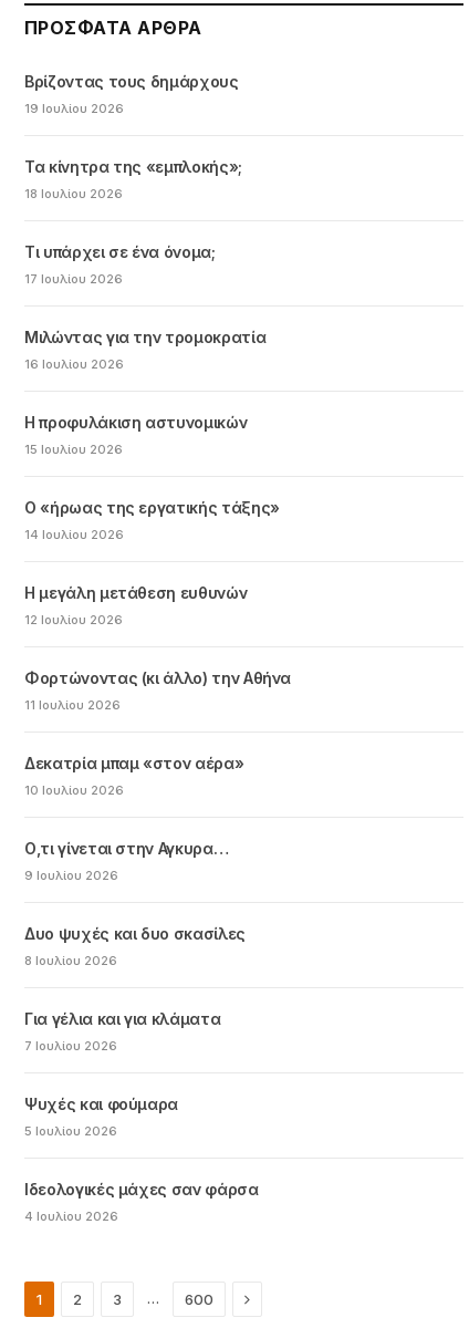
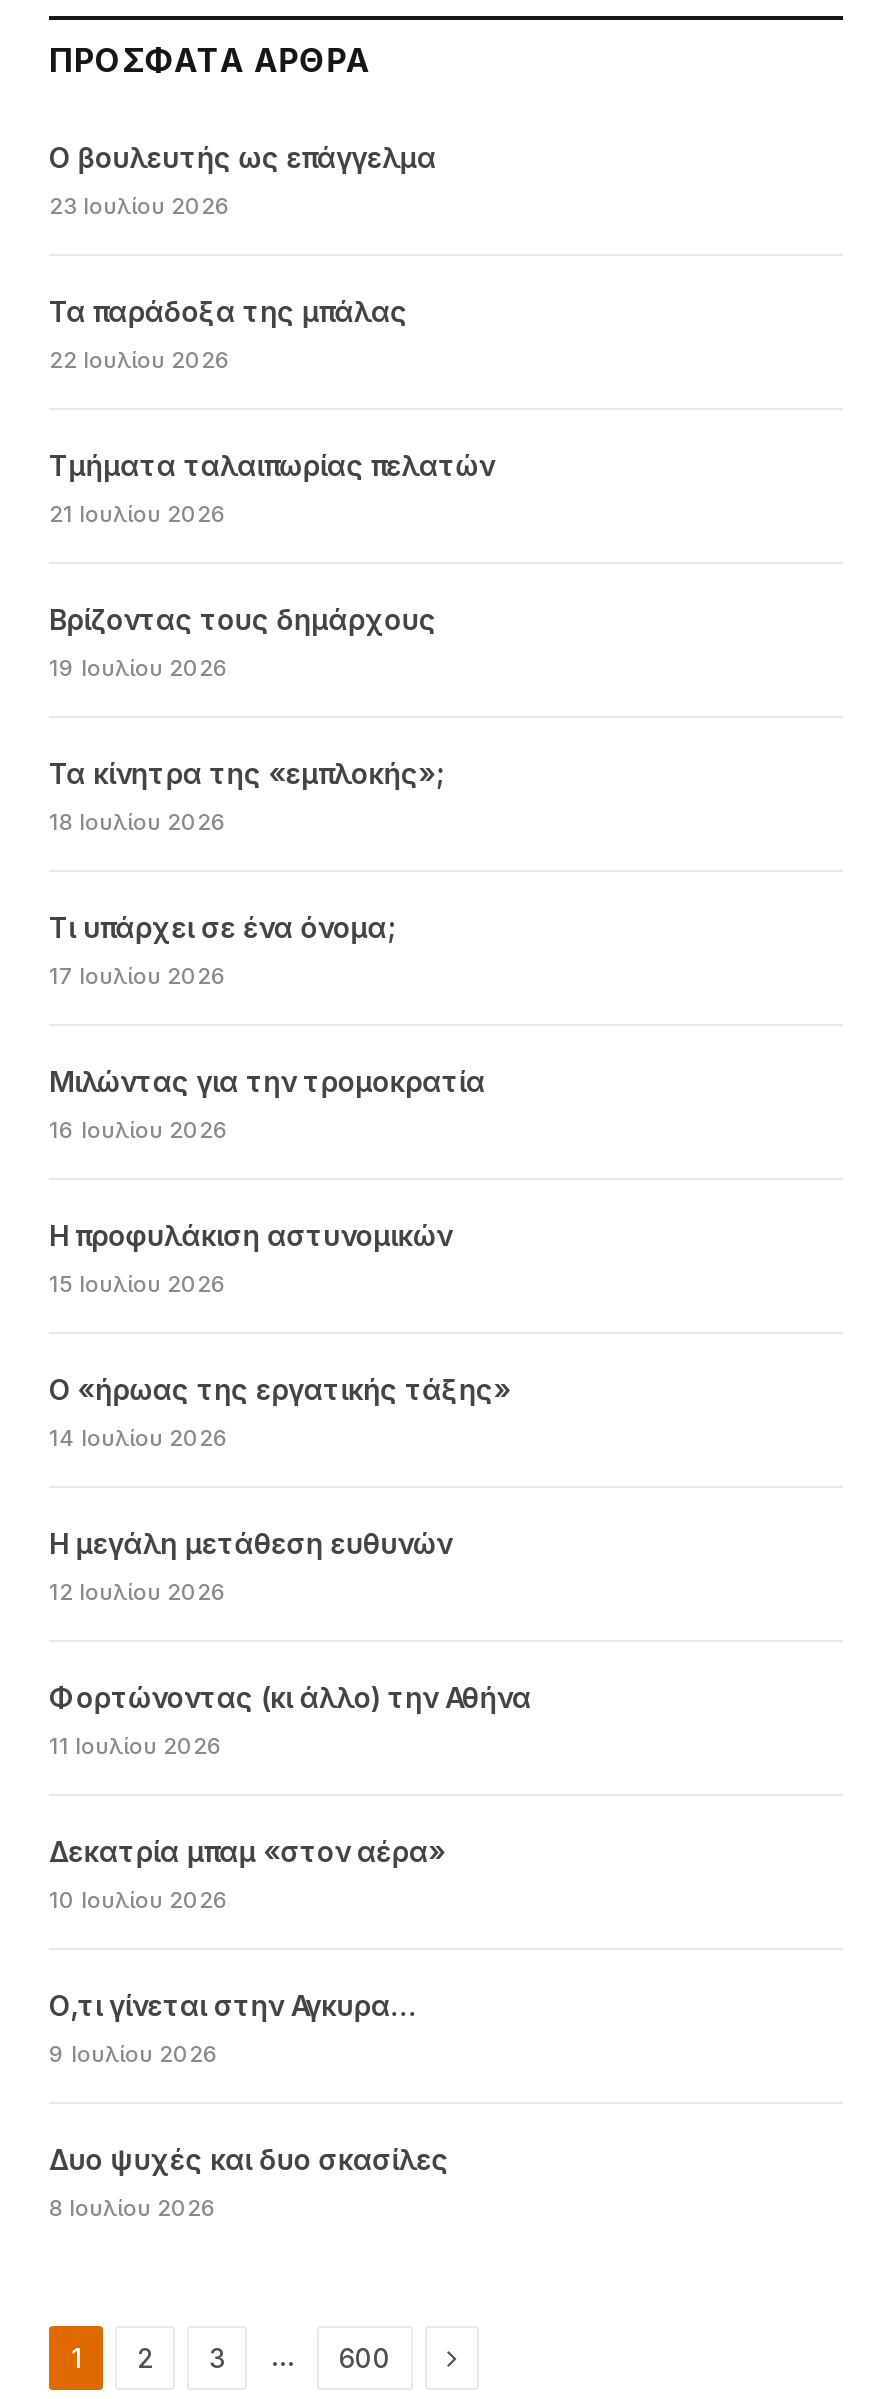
+ Ο βουλευτής ως επάγγελμα
+ 23 Ιουλίου 2026
+ Τα παράδοξα της μπάλας
+ 22 Ιουλίου 2026
+ Τμήματα ταλαιπωρίας πελατών
+ 21 Ιουλίου 2026

moved down: Βρίζοντας τους δημάρχους | 19 Ιουλίου 2026 | Τα κίνητρα της «εμπλοκής»; | ... | Δυο ψυχές και δυο σκασίλες | 8 Ιουλίου 2026

- Για γέλια και για κλάματα
- 7 Ιουλίου 2026
- Ψυχές και φούμαρα
- 5 Ιουλίου 2026
- Ιδεολογικές μάχες σαν φάρσα
- 4 Ιουλίου 2026
